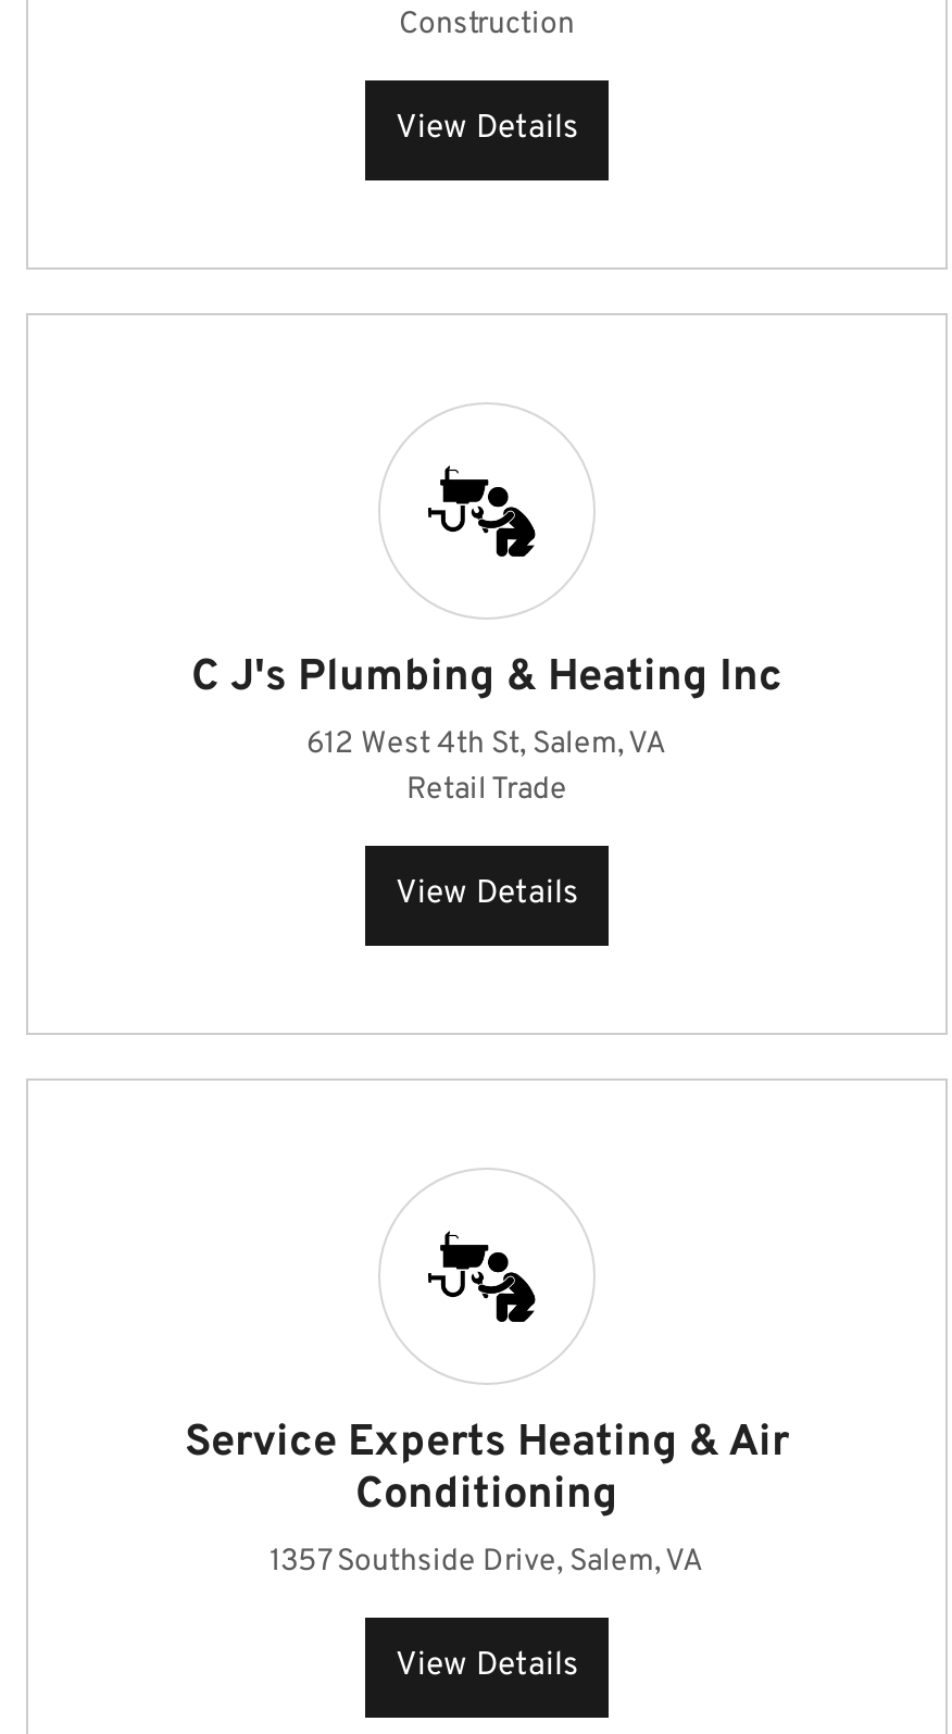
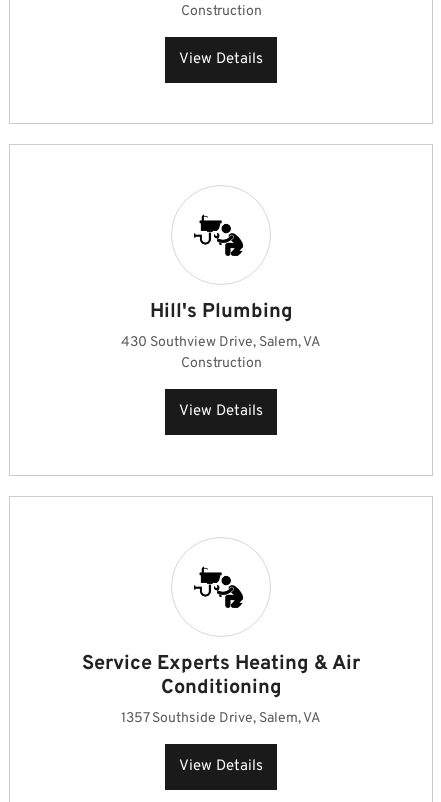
- C J's Plumbing & Heating Inc
- 612 West 4th St, Salem, VA
- Retail Trade
+ Hill's Plumbing
+ 430 Southview Drive, Salem, VA
+ Construction
